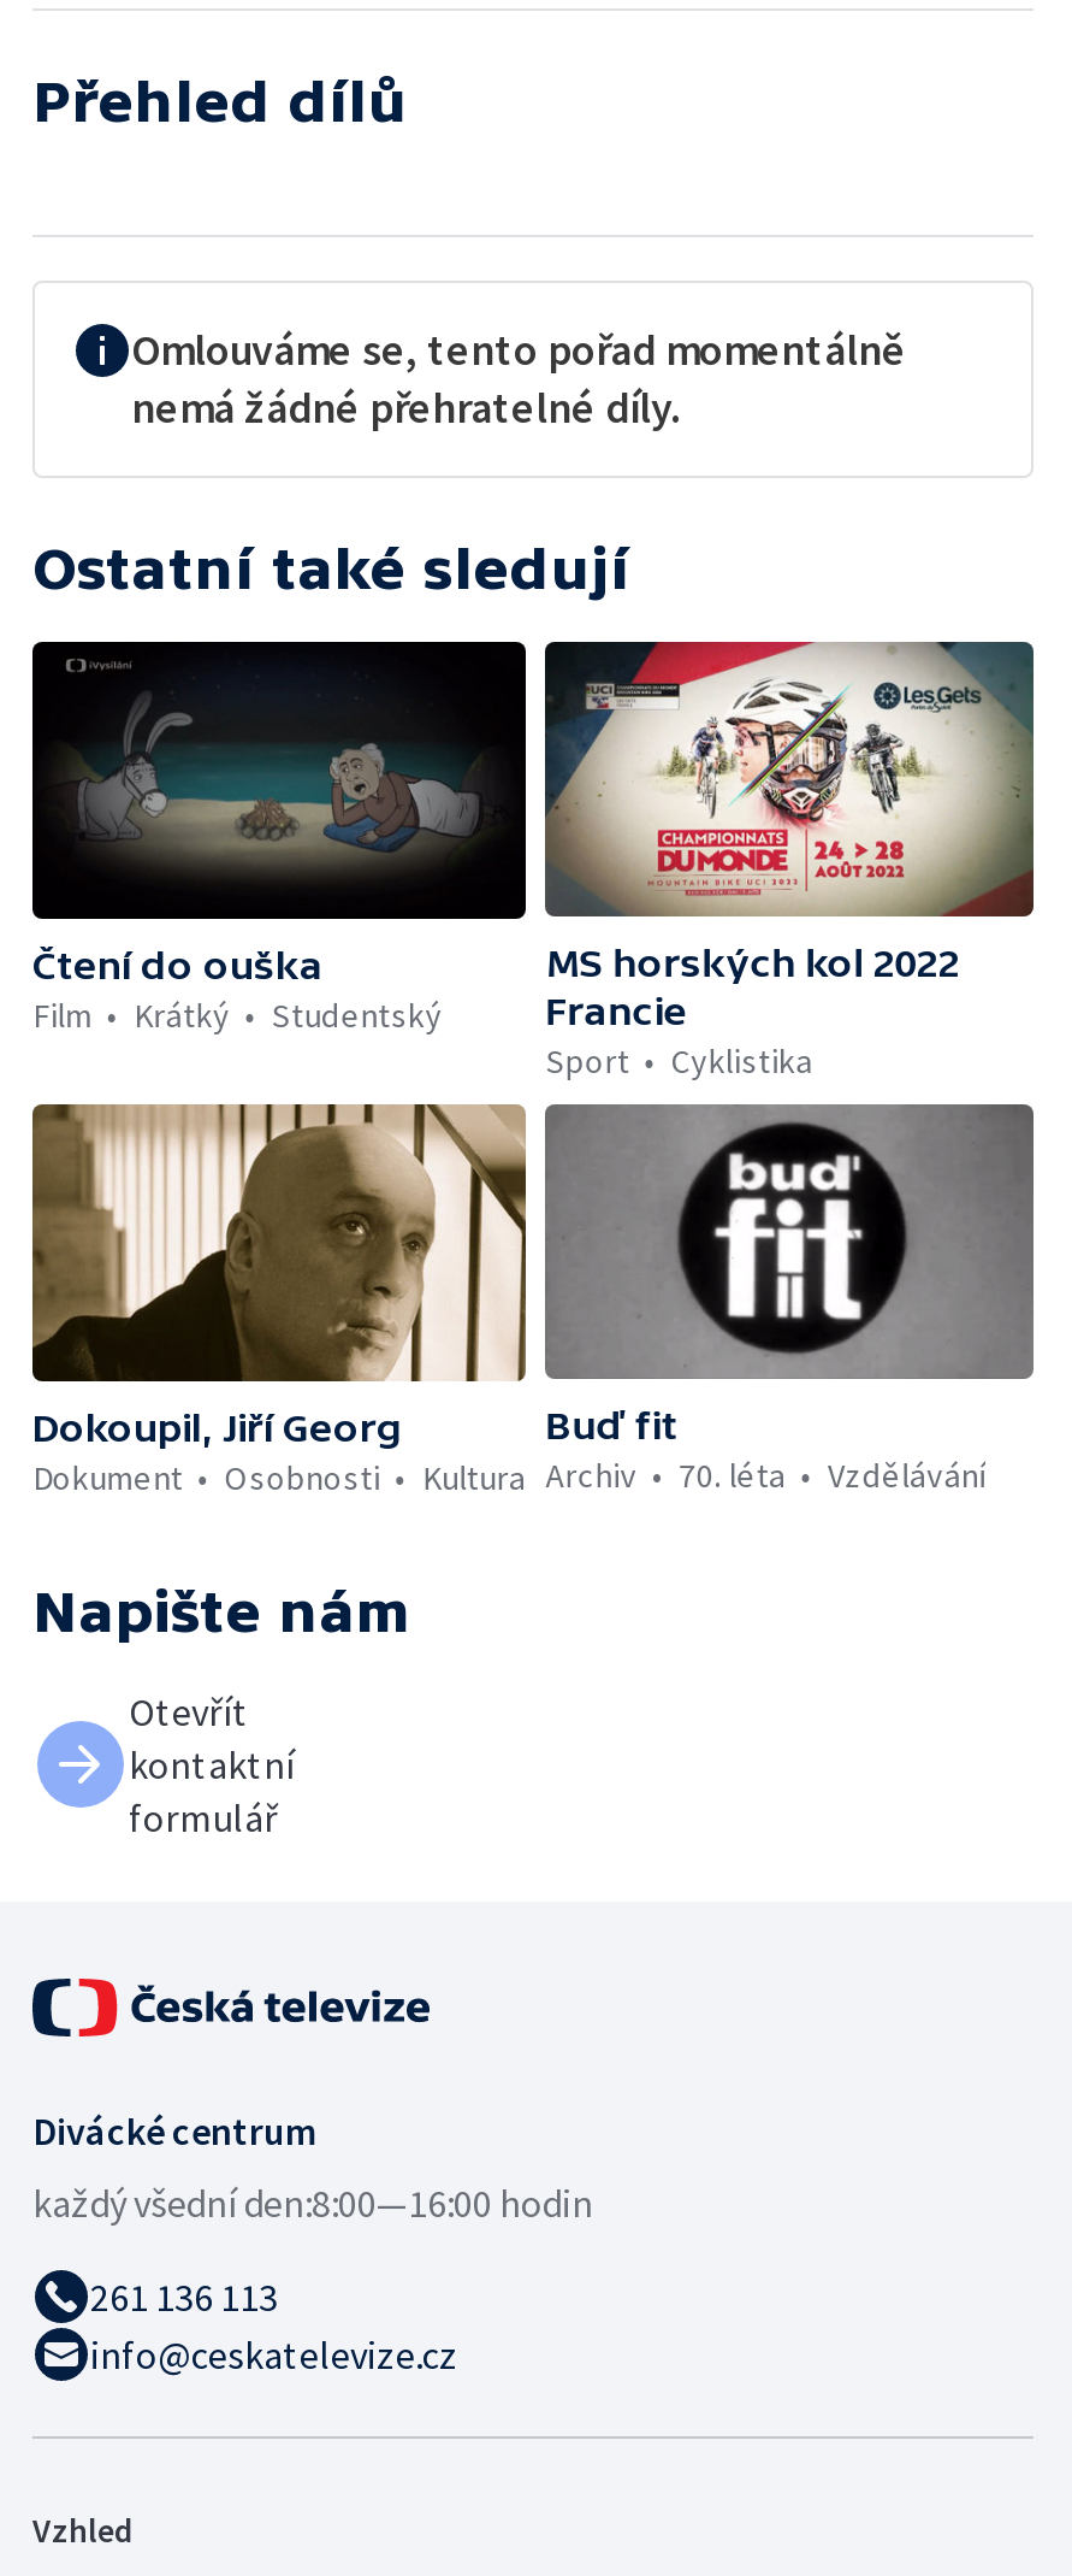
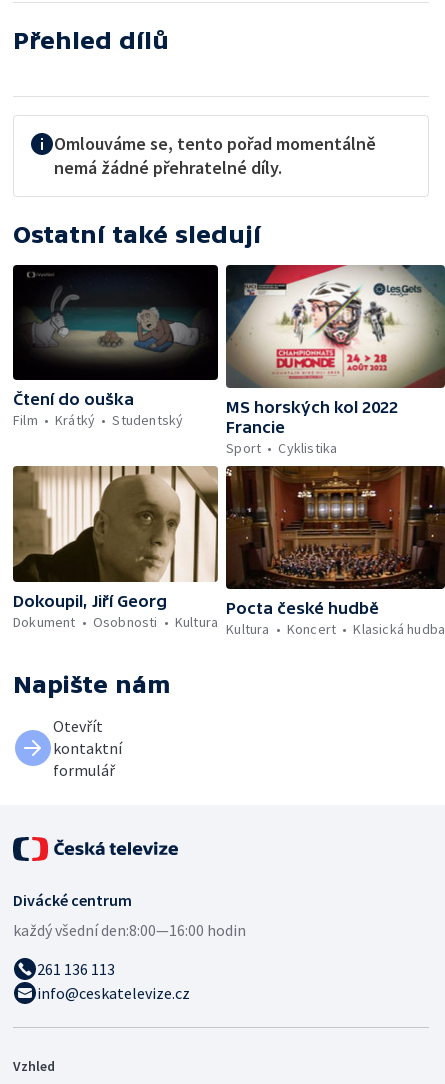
- [image]
+ [image]

- [image]
- Buď fit
- Archiv
- 70. léta
- Vzdělávání
+ [image]
+ Pocta české hudbě
+ Kultura
+ Koncert
+ Klasická hudba
